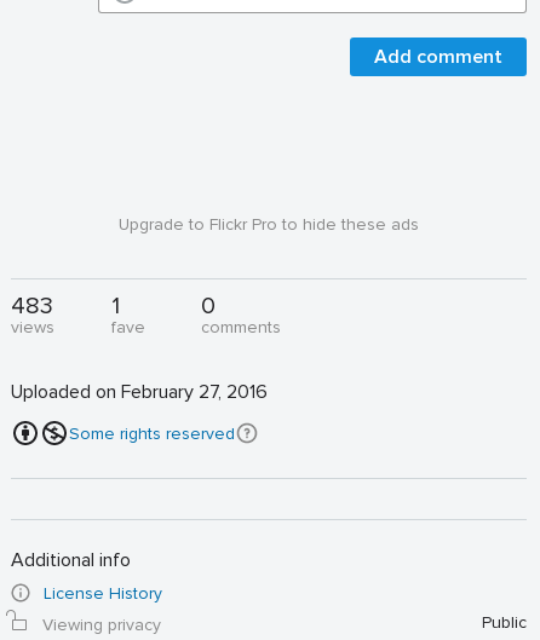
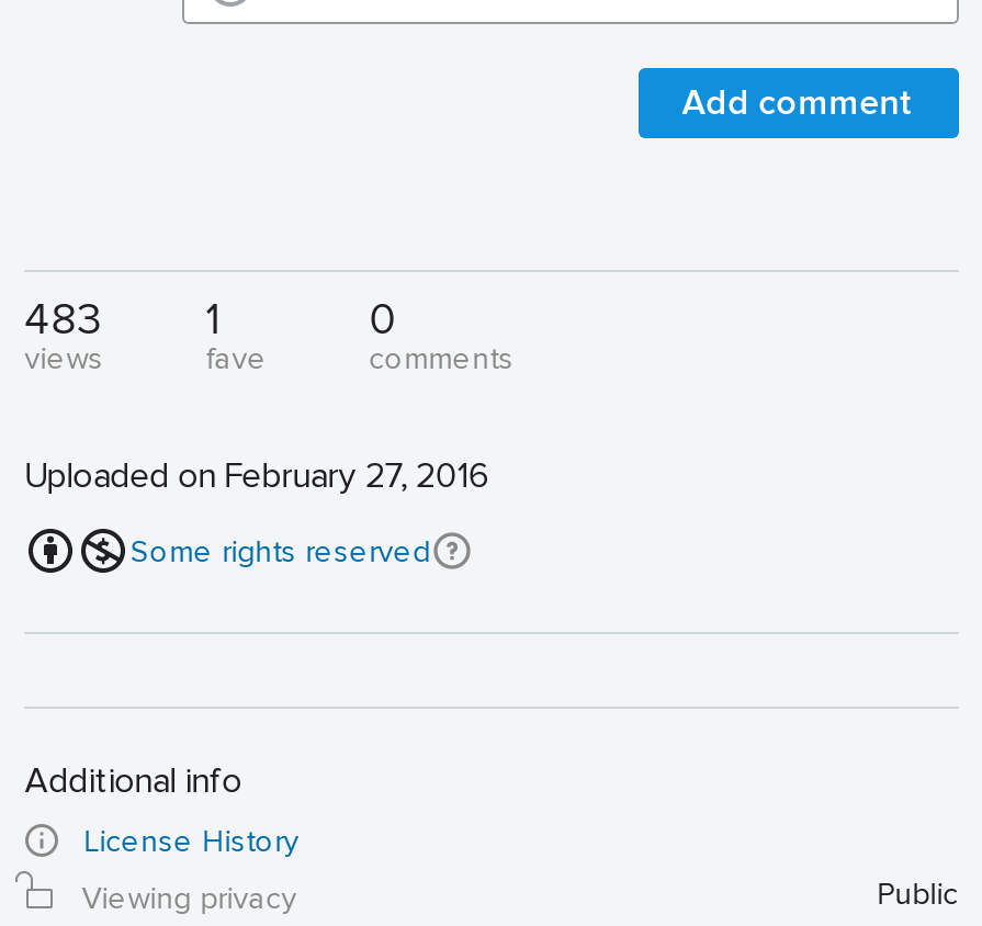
- Upgrade to Flickr Pro to hide these ads
